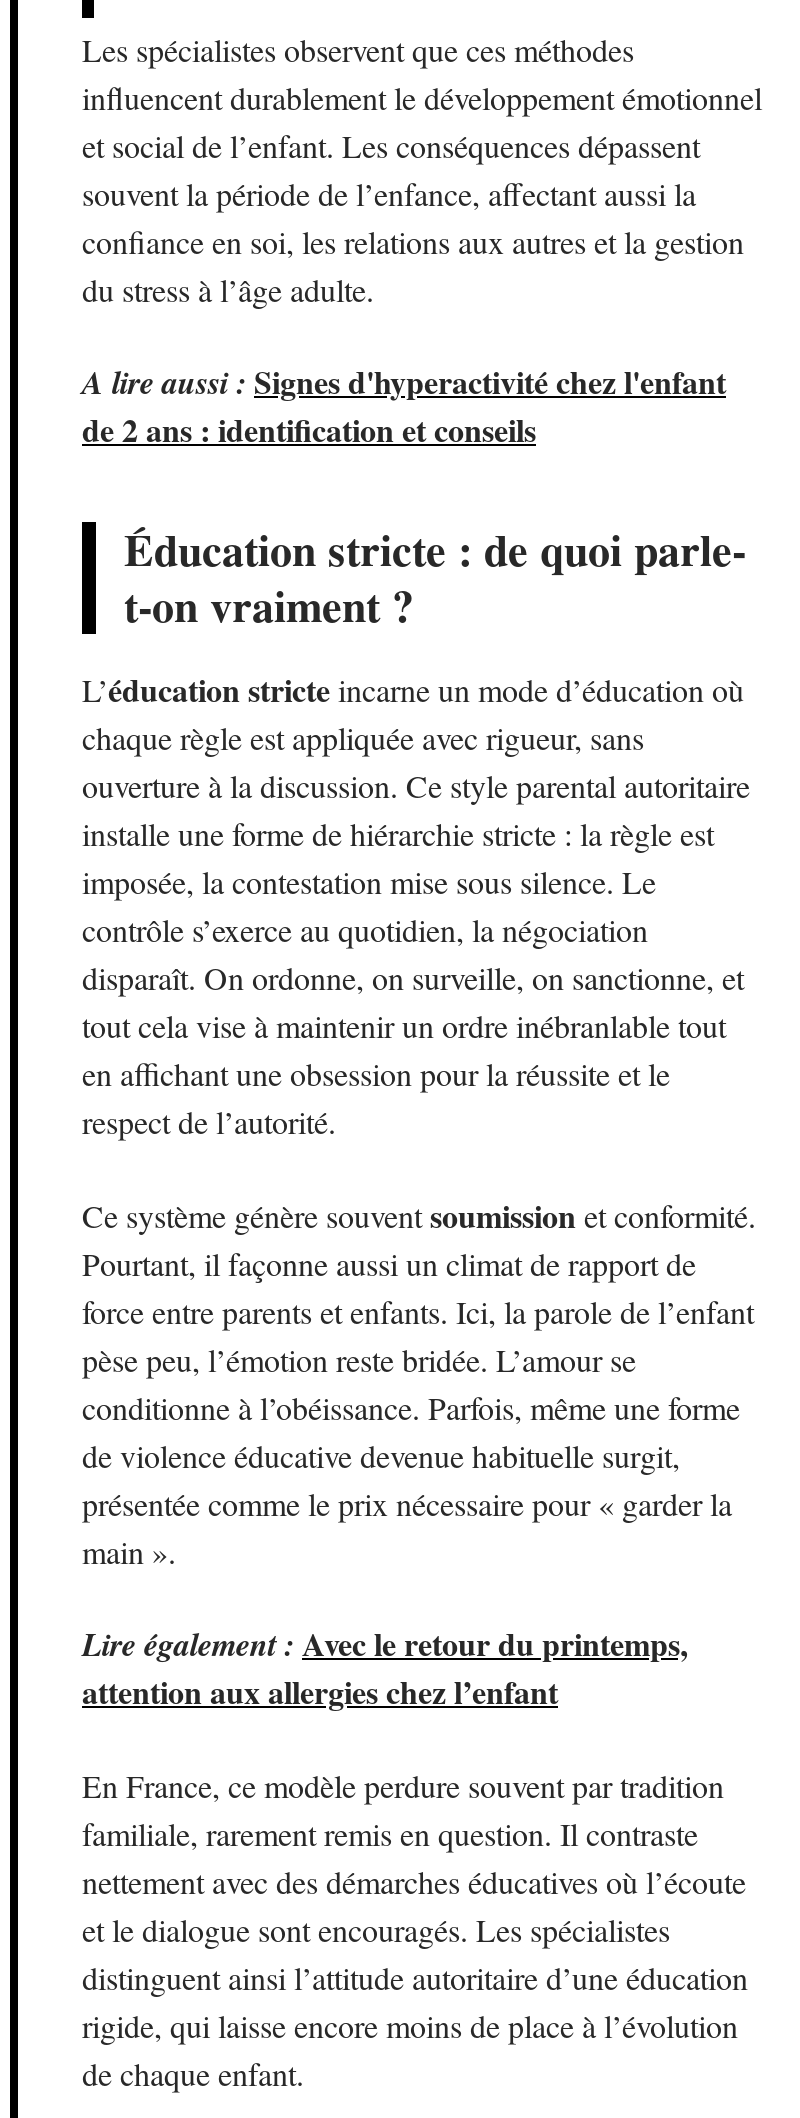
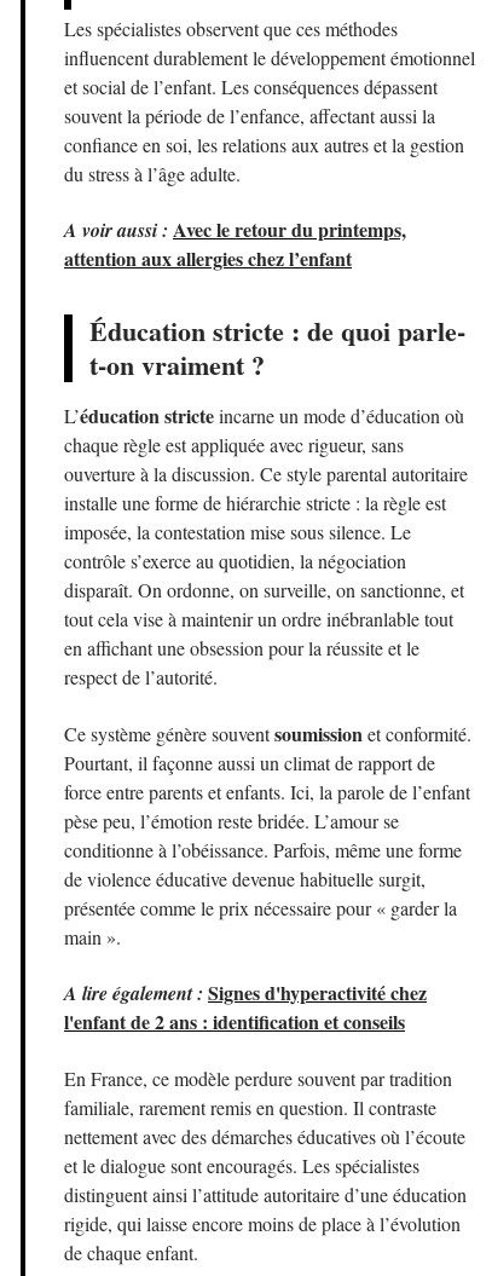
- A lire aussi : Signes d'hyperactivité chez l'enfant
- de 2 ans : identification et conseils
+ A voir aussi : Avec le retour du printemps,

- Lire également : Avec le retour du printemps,
+ A lire également : Signes d'hyperactivité chez
+ l'enfant de 2 ans : identification et conseils

moved up: attention aux allergies chez l’enfant
